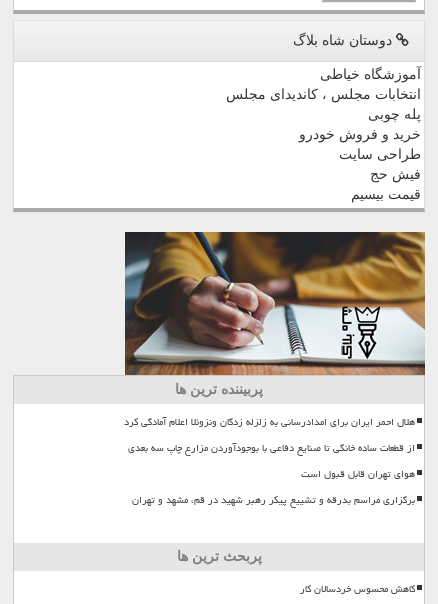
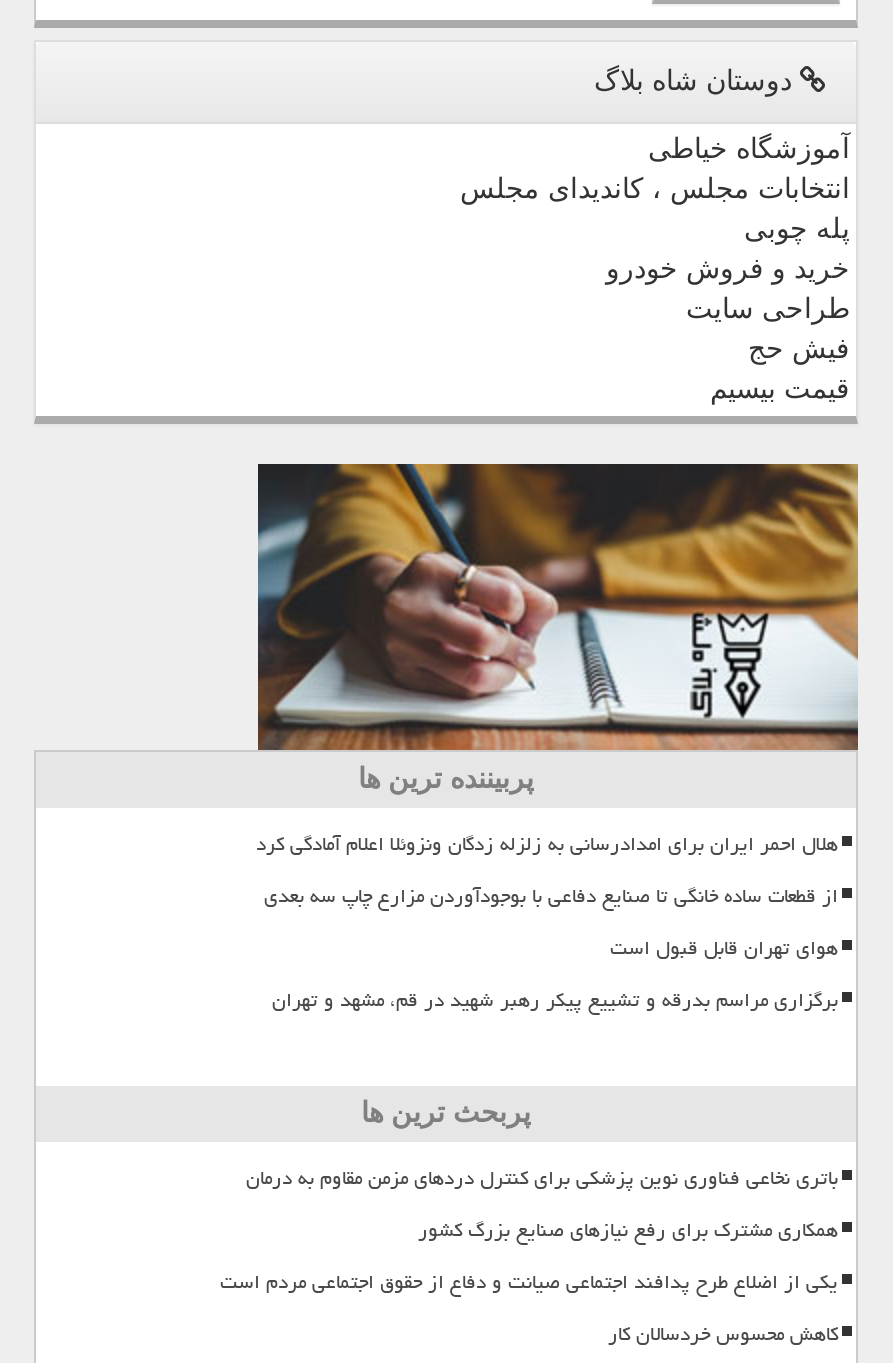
+ باتری نخاعی فناوری نوین پزشکی برای کنترل دردهای مزمن مقاوم به درمان
+ همکاری مشترک برای رفع نیازهای صنایع بزرگ کشور
+ یکی از اضلاع طرح پدافند اجتماعی صیانت و دفاع از حقوق اجتماعی مردم است
